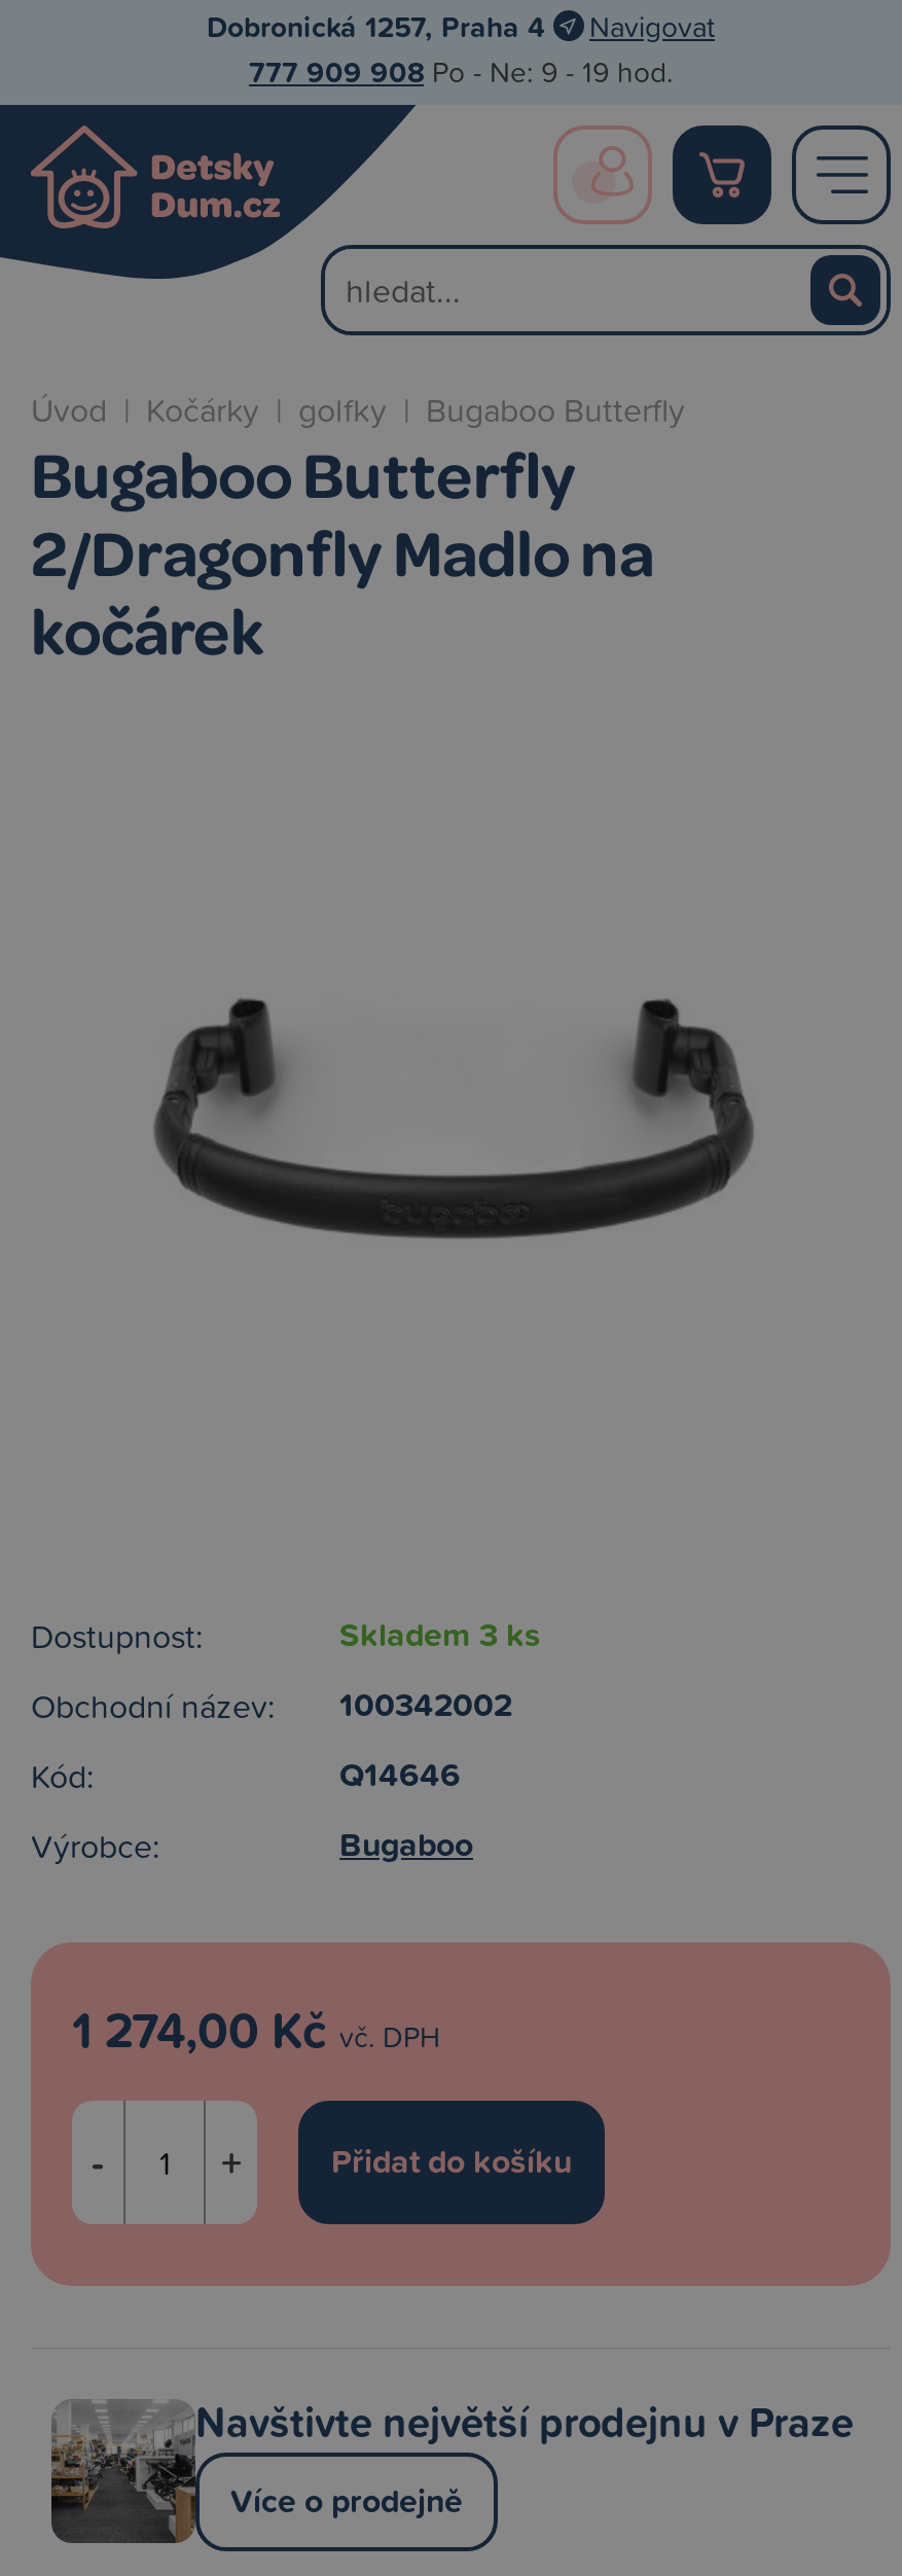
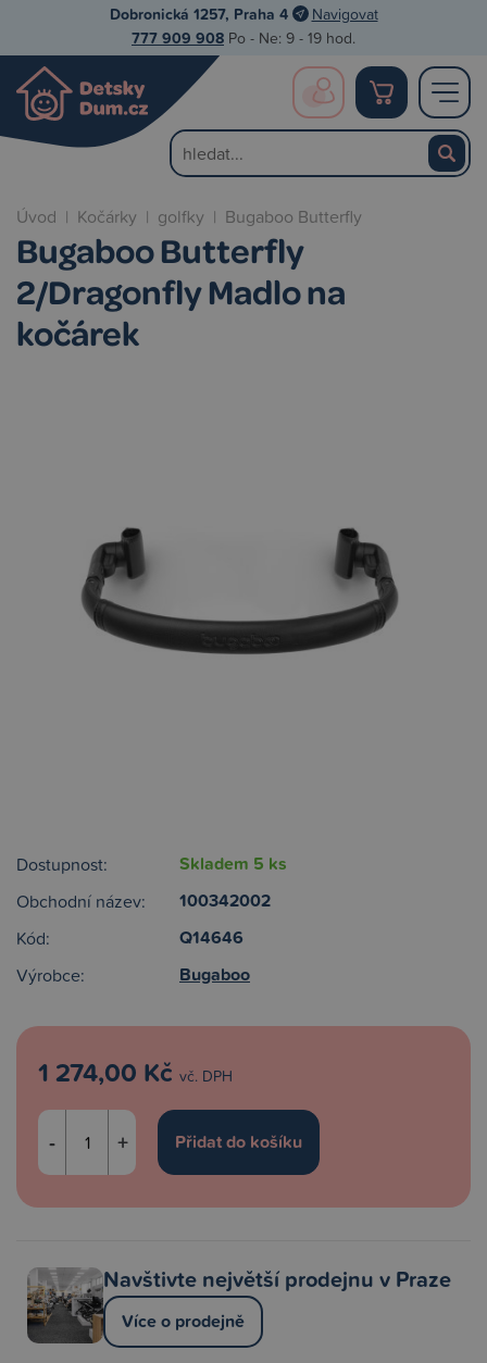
- Skladem 3 ks
+ Skladem 5 ks
